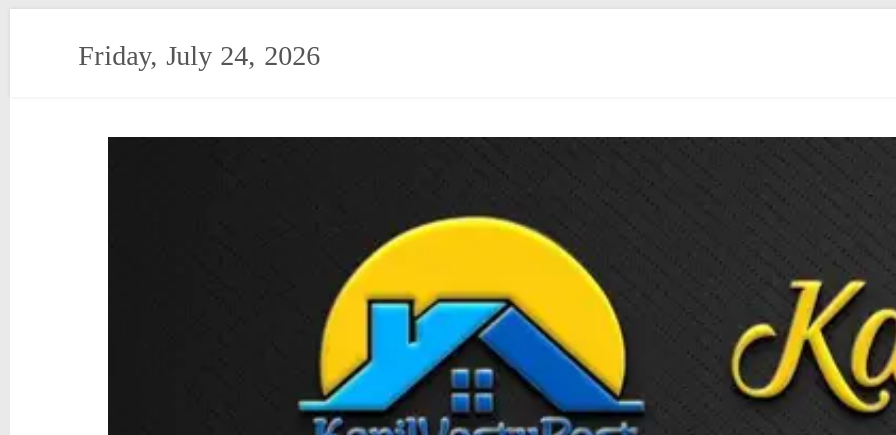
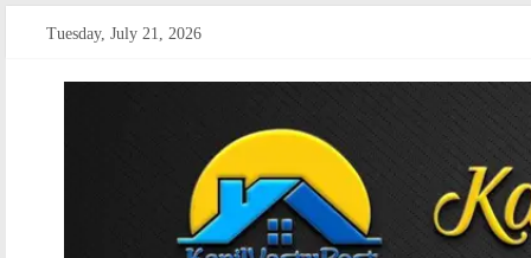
- Friday, July 24, 2026
+ Tuesday, July 21, 2026
